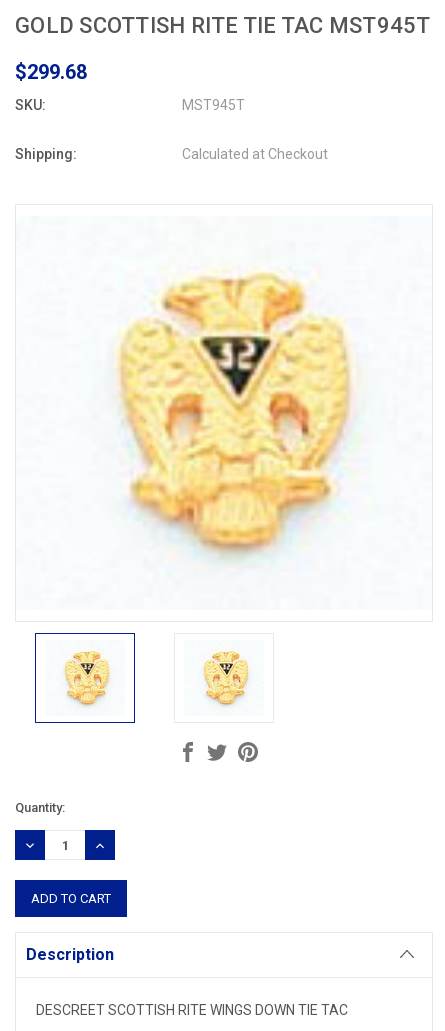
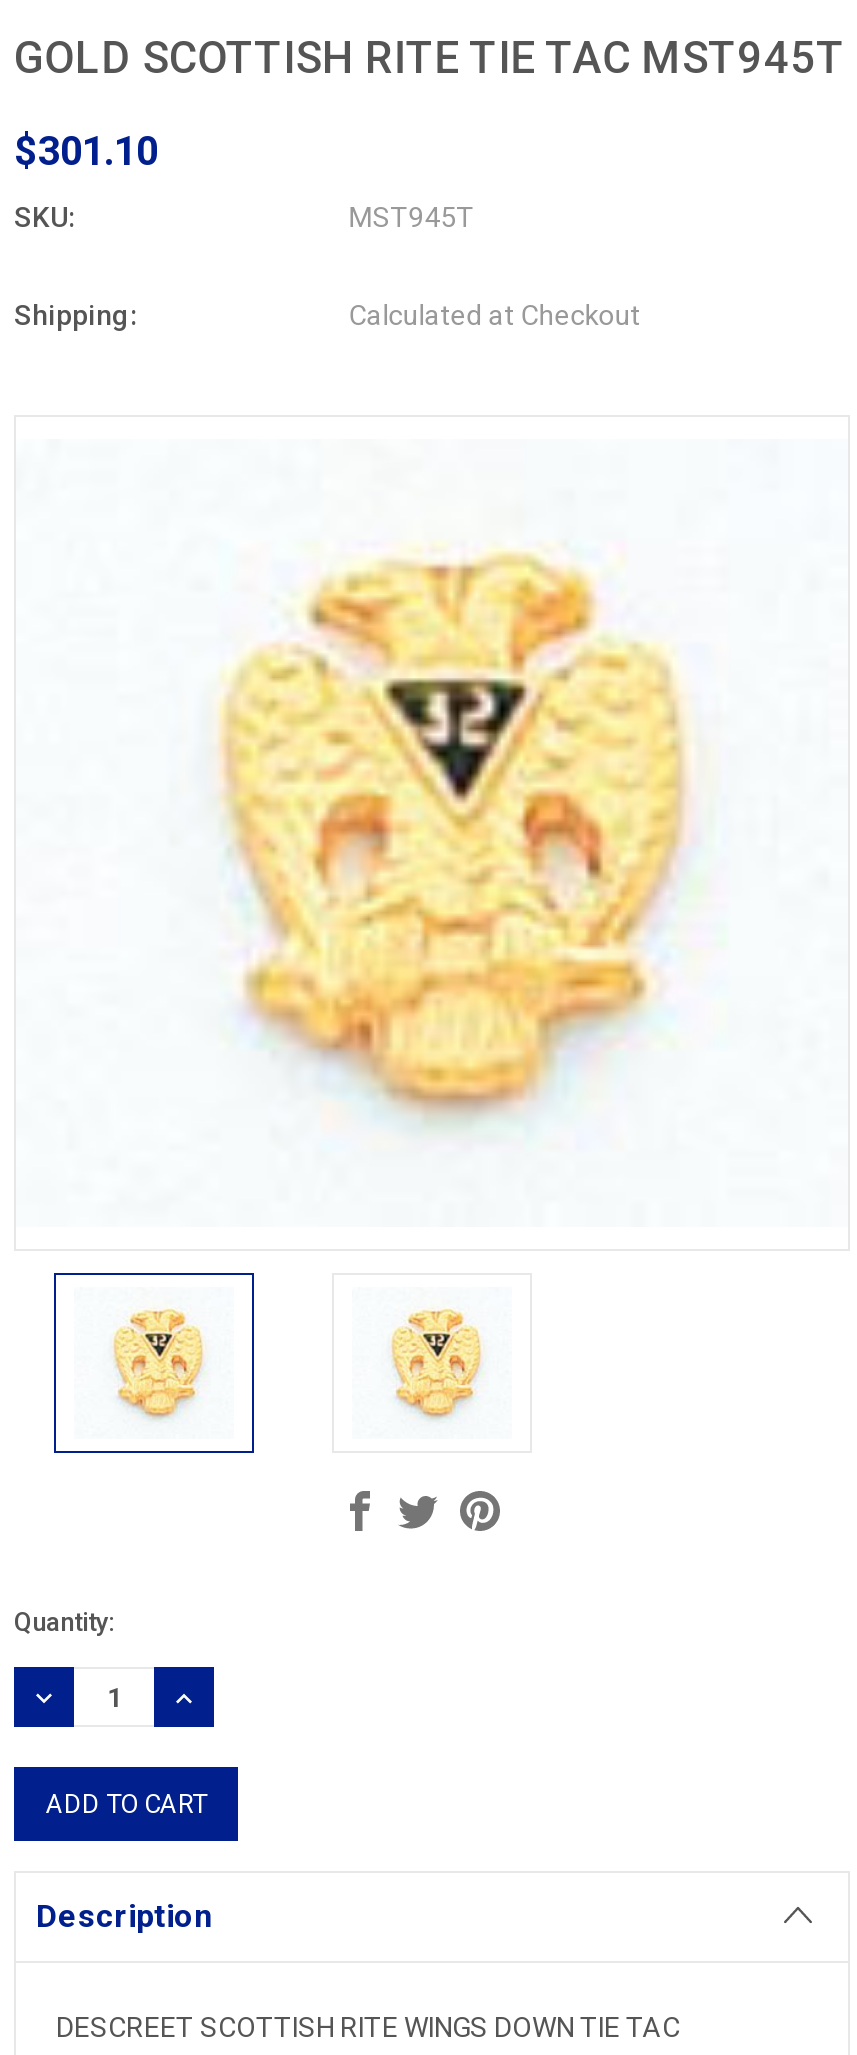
- $299.68
+ $301.10
